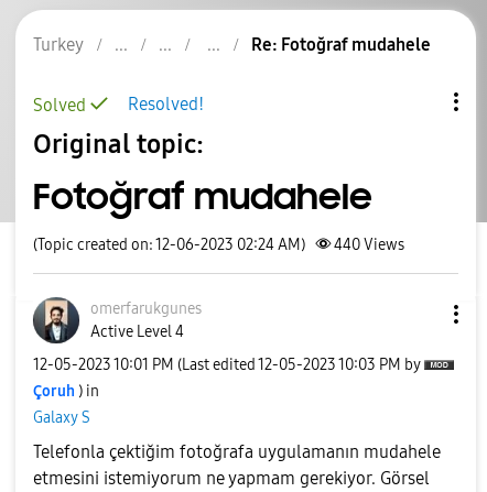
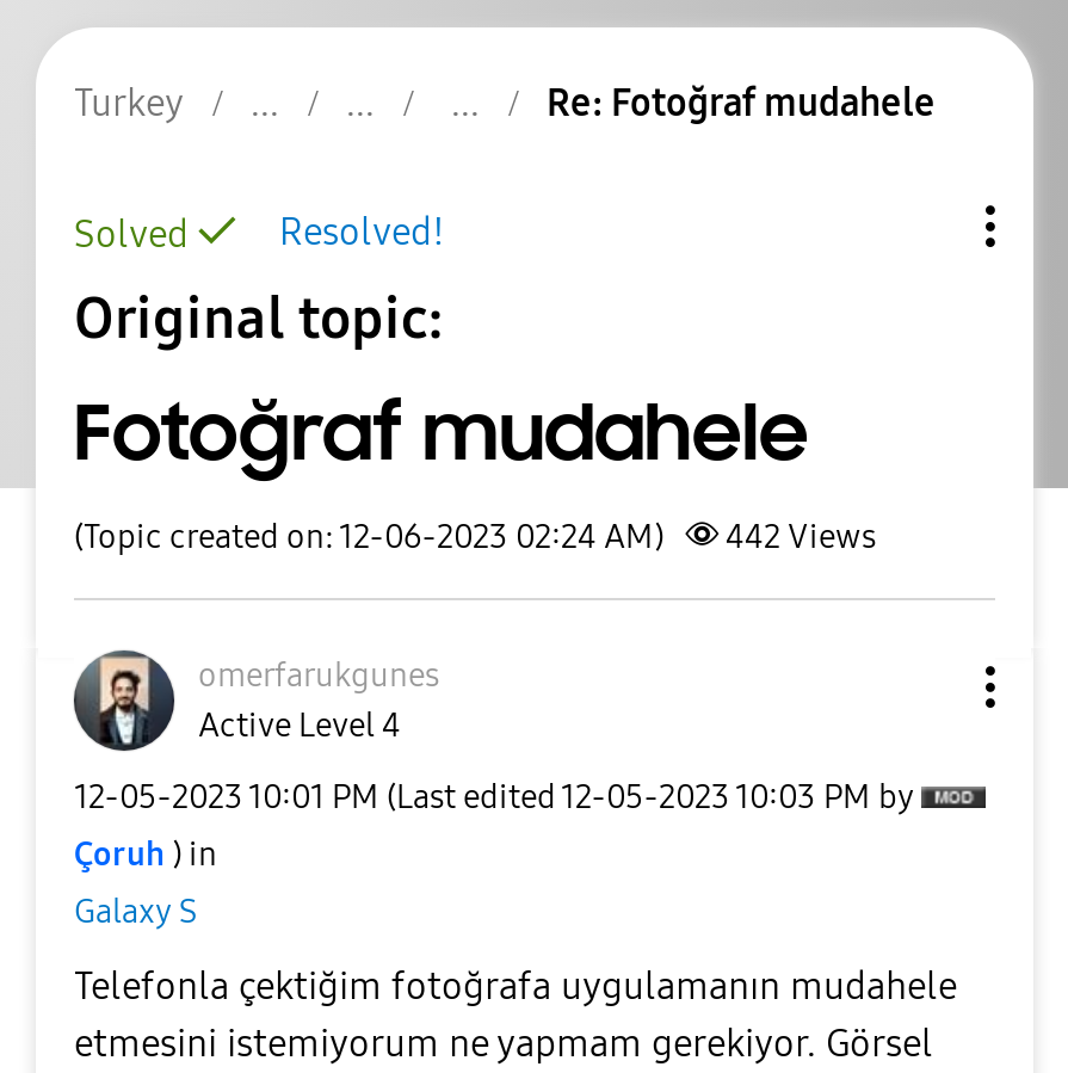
- (Topic created on: 12-06-2023 02:24 AM) 440 Views
+ (Topic created on: 12-06-2023 02:24 AM) 442 Views
